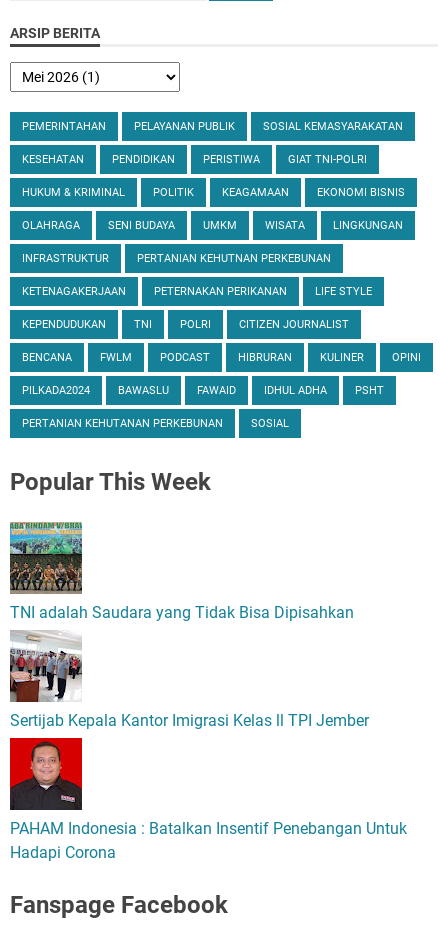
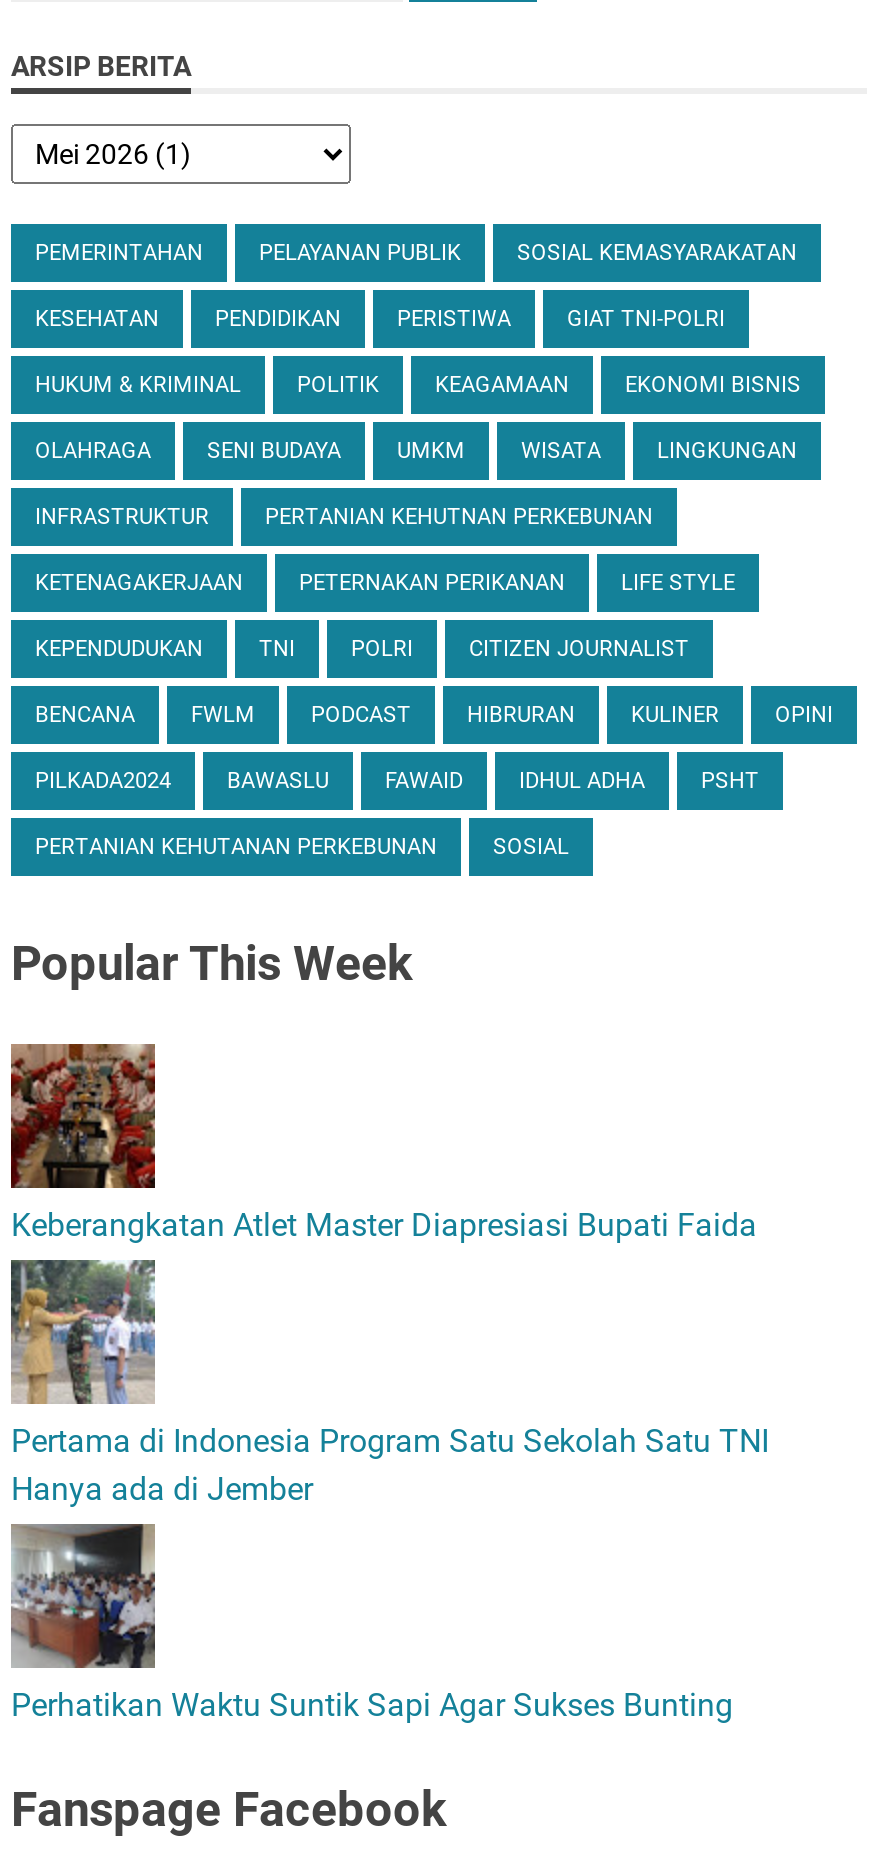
- [image]
- TNI adalah Saudara yang Tidak Bisa Dipisahkan
+ [image]
+ Keberangkatan Atlet Master Diapresiasi Bupati Faida

- [image]
- Sertijab Kepala Kantor Imigrasi Kelas ll TPI Jember
+ [image]
+ Pertama di Indonesia Program Satu Sekolah Satu TNI
+ Hanya ada di Jember

- [image]
- PAHAM Indonesia : Batalkan Insentif Penebangan Untuk
- Hadapi Corona
+ [image]
+ Perhatikan Waktu Suntik Sapi Agar Sukses Bunting
